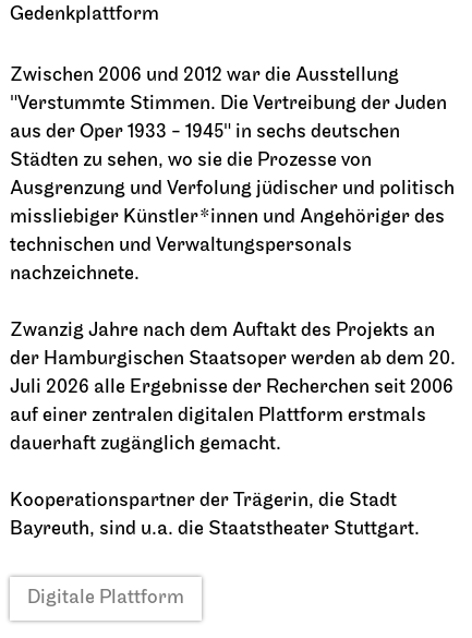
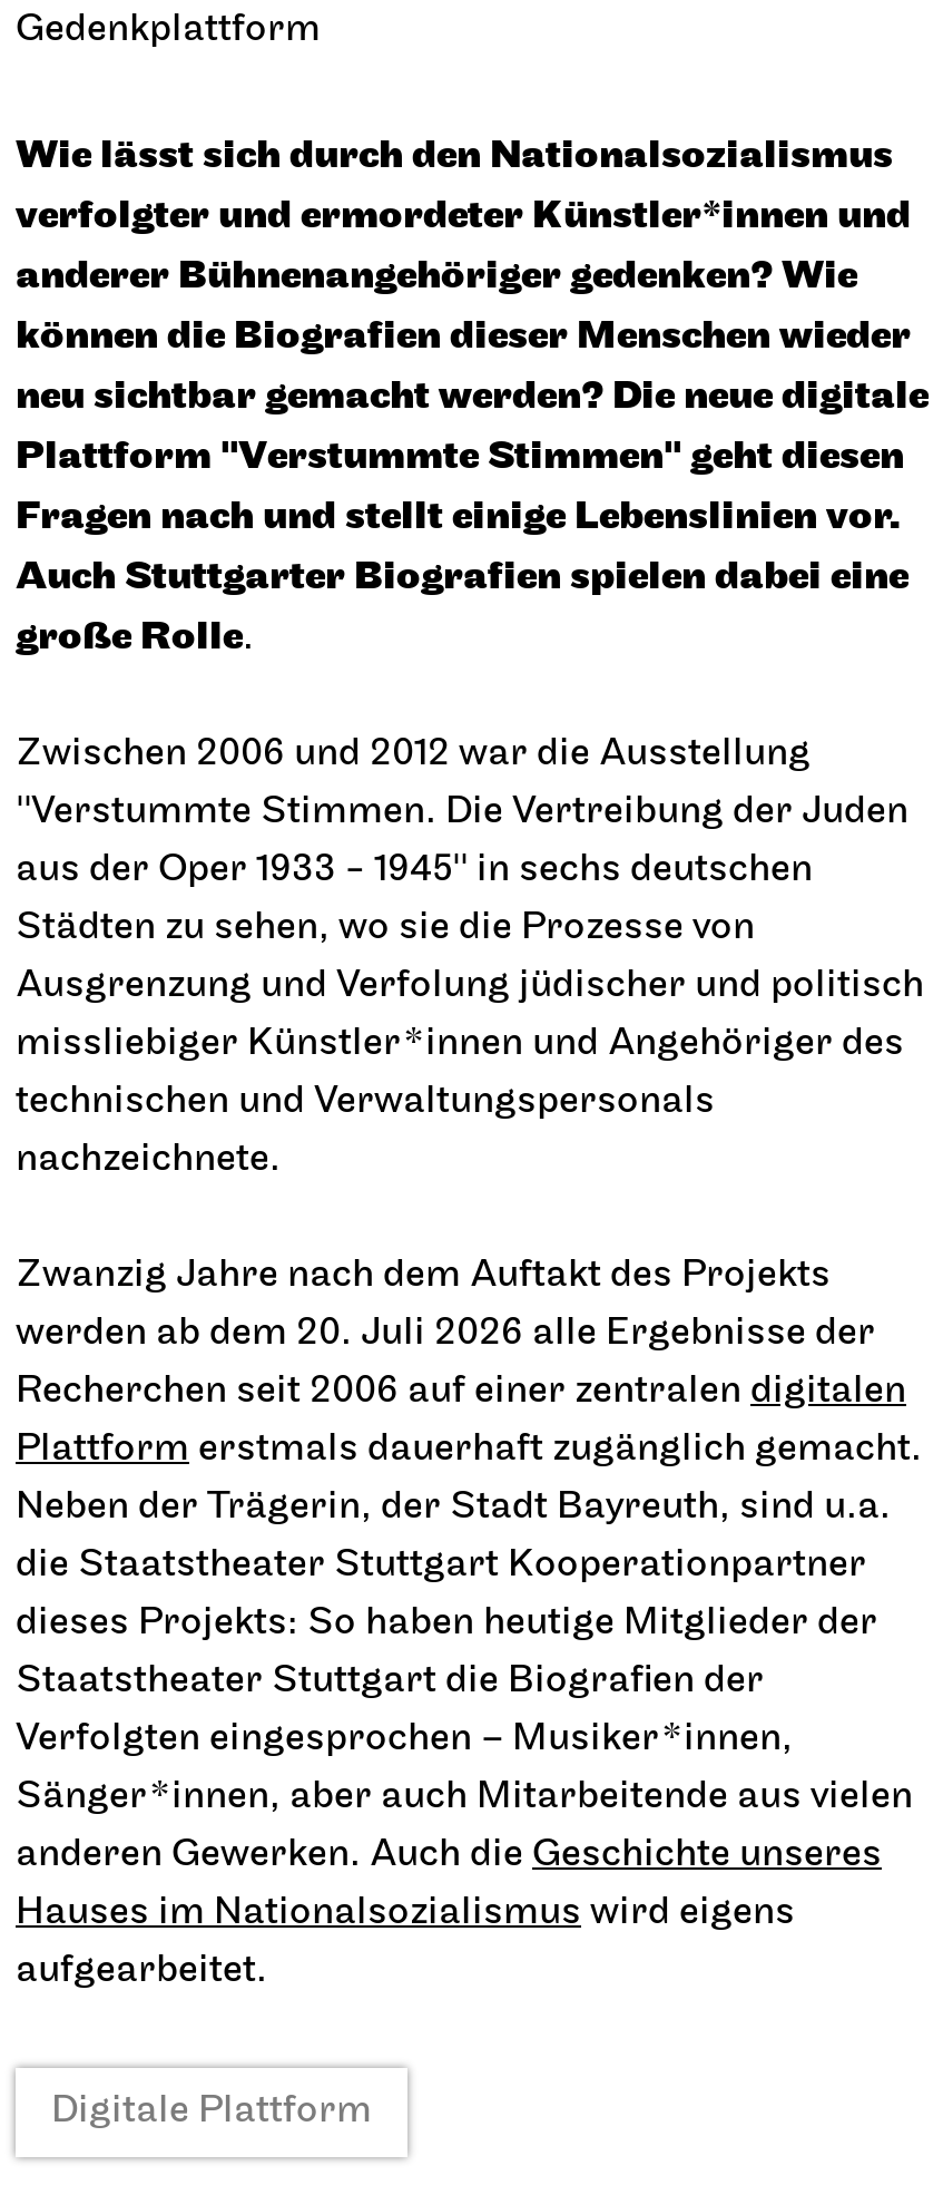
+ Wie lässt sich durch den Nationalsozialismus
+ verfolgter und ermordeter Künstler*innen und
+ anderer Bühnenangehöriger gedenken? Wie
+ können die Biografien dieser Menschen wieder
+ neu sichtbar gemacht werden? Die neue digitale
+ Plattform "Verstummte Stimmen" geht diesen
+ Fragen nach und stellt einige Lebenslinien vor.
+ Auch Stuttgarter Biografien spielen dabei eine
+ große Rolle.

- Zwanzig Jahre nach dem Auftakt des Projekts an
- der Hamburgischen Staatsoper werden ab dem 20.
- Juli 2026 alle Ergebnisse der Recherchen seit 2006
- auf einer zentralen digitalen Plattform erstmals
- dauerhaft zugänglich gemacht.
- Kooperationspartner der Trägerin, die Stadt
- Bayreuth, sind u.a. die Staatstheater Stuttgart.
+ Zwanzig Jahre nach dem Auftakt des Projekts
+ werden ab dem 20. Juli 2026 alle Ergebnisse der
+ Recherchen seit 2006 auf einer zentralen digitalen
+ Plattform erstmals dauerhaft zugänglich gemacht.
+ Neben der Trägerin, der Stadt Bayreuth, sind u.a.
+ die Staatstheater Stuttgart Kooperationpartner
+ dieses Projekts: So haben heutige Mitglieder der
+ Staatstheater Stuttgart die Biografien der
+ Verfolgten eingesprochen – Musiker*innen,
+ Sänger*innen, aber auch Mitarbeitende aus vielen
+ anderen Gewerken. Auch die Geschichte unseres
+ Hauses im Nationalsozialismus wird eigens
+ aufgearbeitet.
